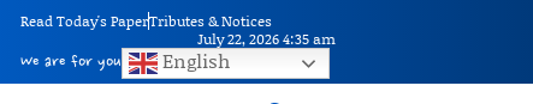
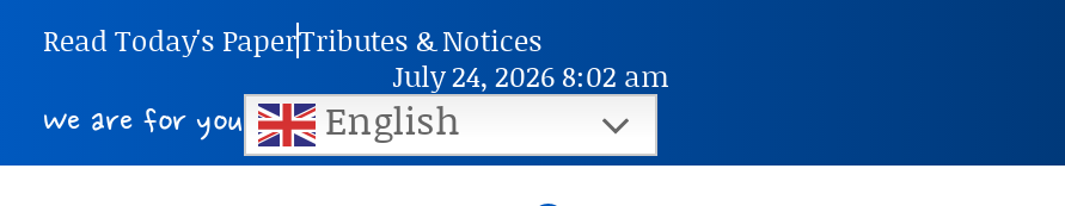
- July 22, 2026 4:35 am
+ July 24, 2026 8:02 am
